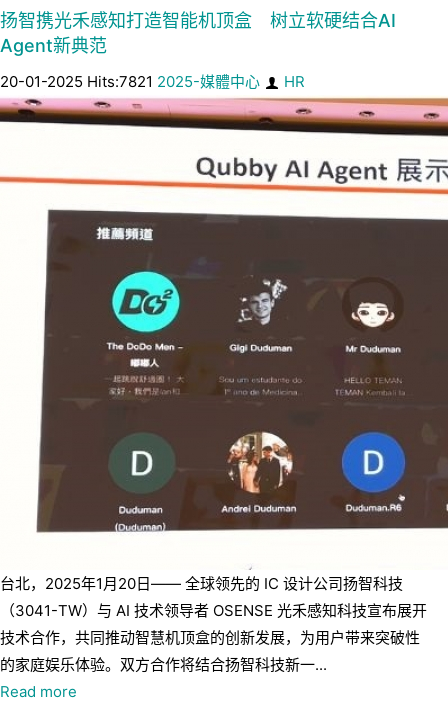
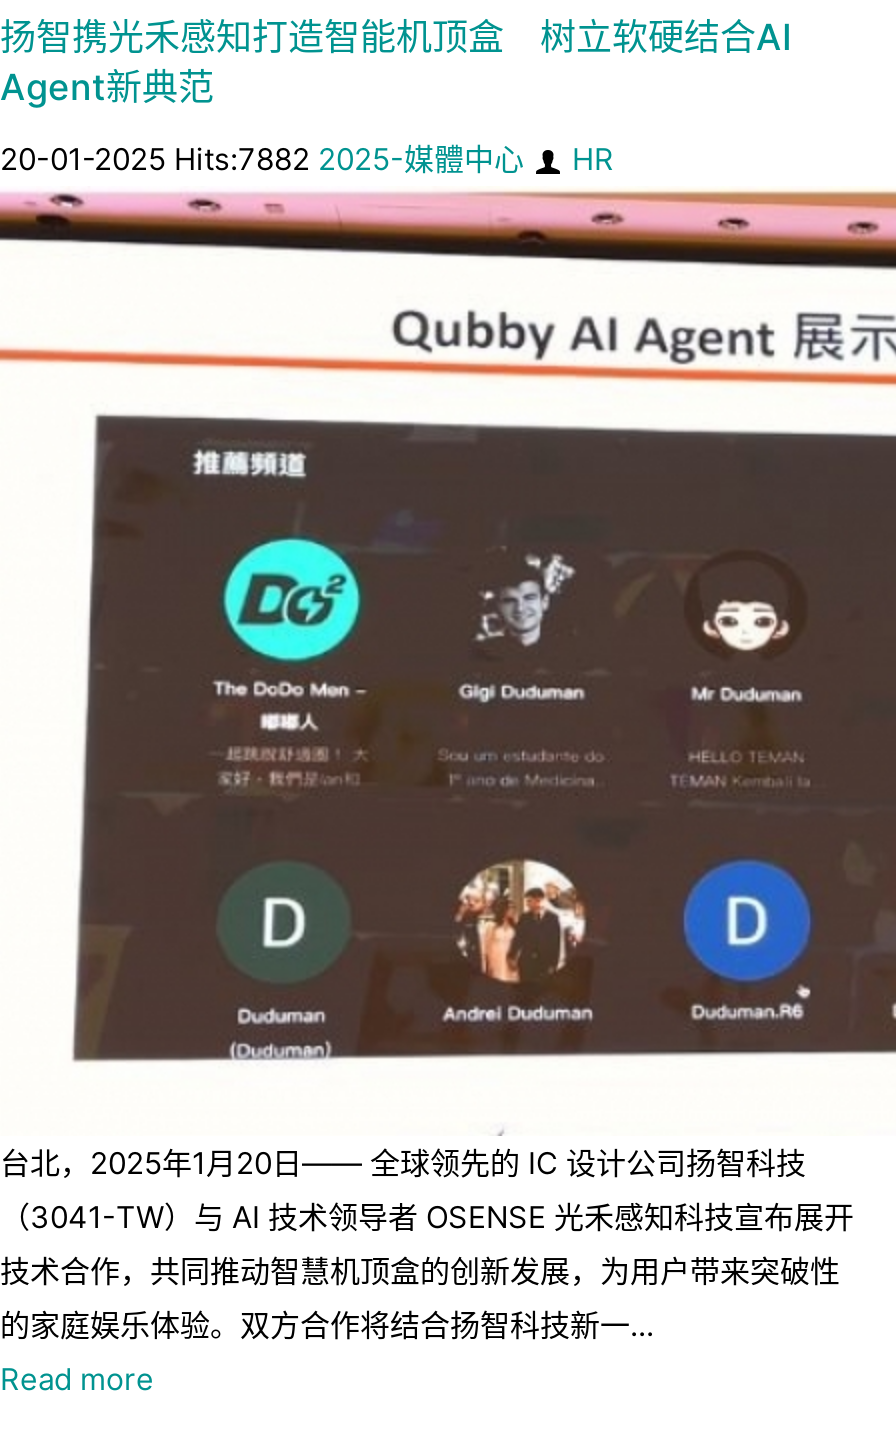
- 20-01-2025 Hits:7821 2025-媒體中心
+ 20-01-2025 Hits:7882 2025-媒體中心
